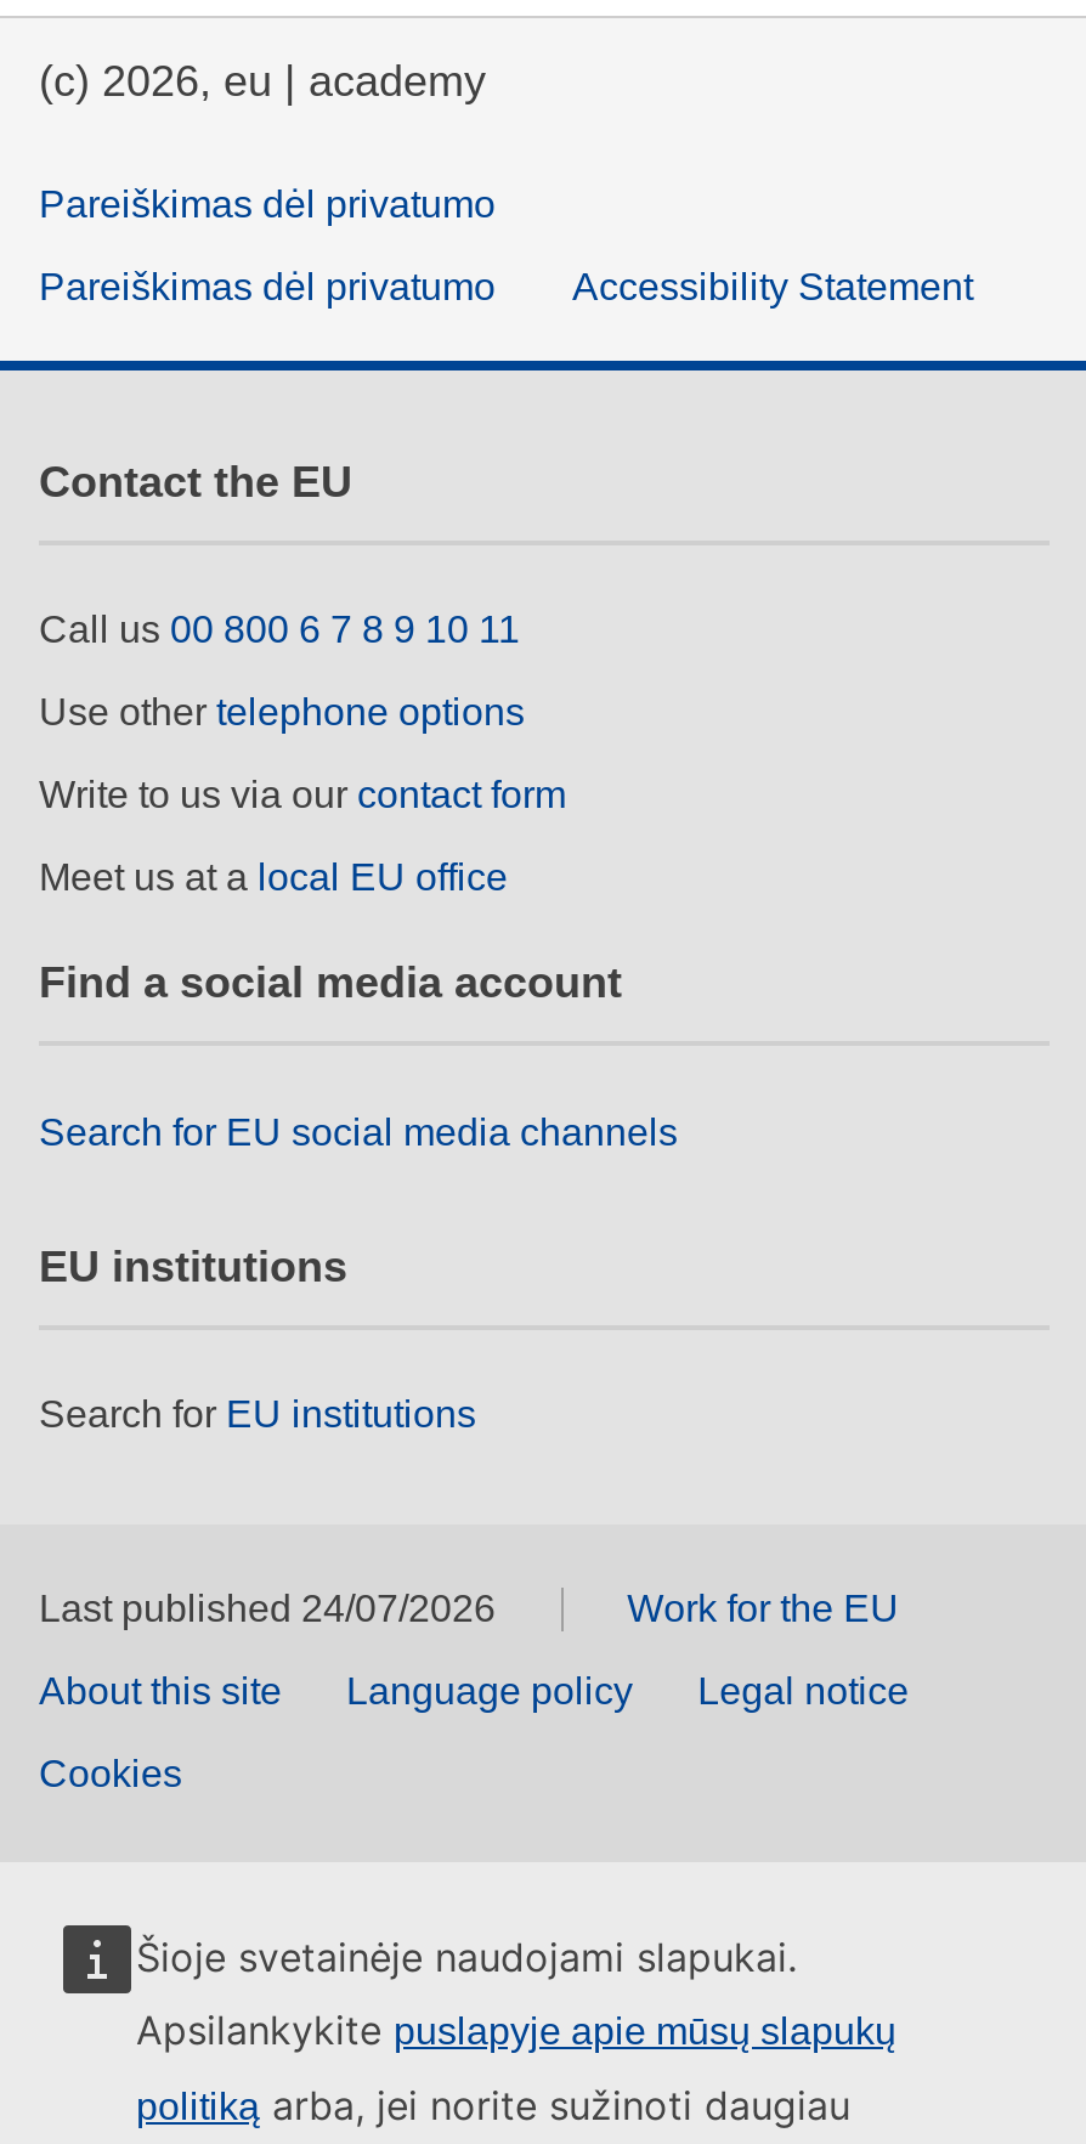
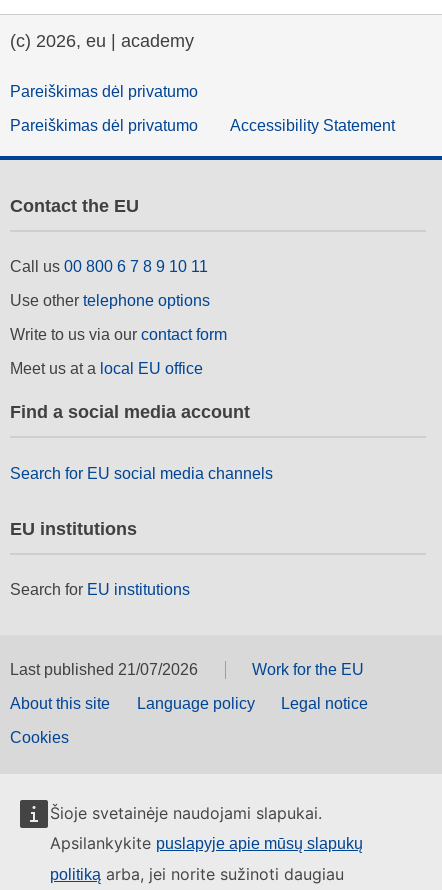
- Last published 24/07/2026
+ Last published 21/07/2026
